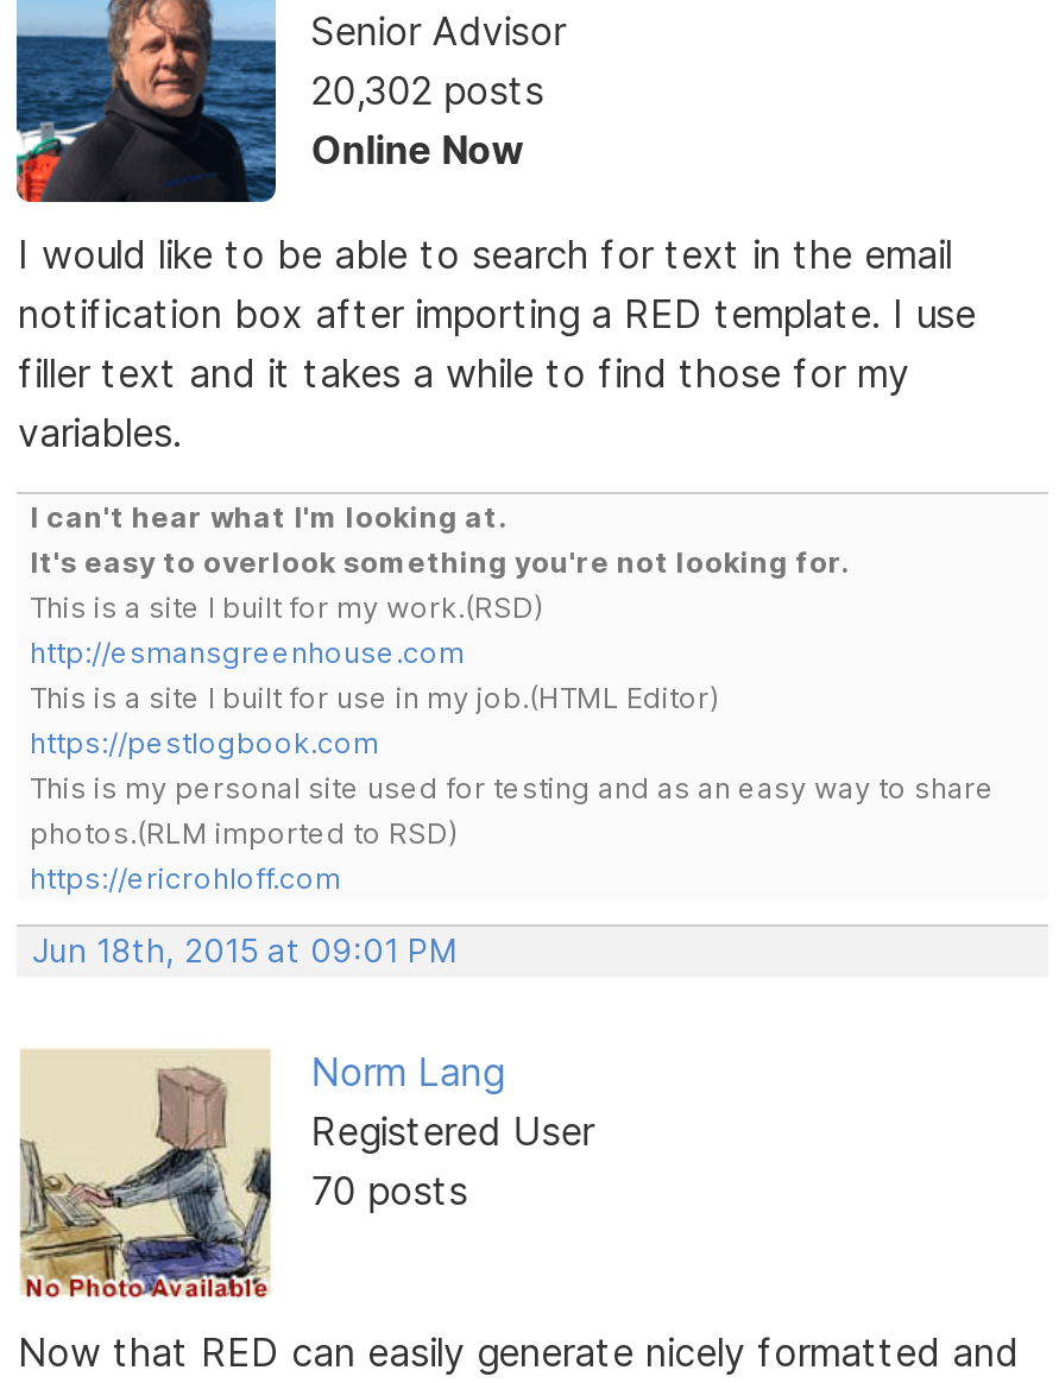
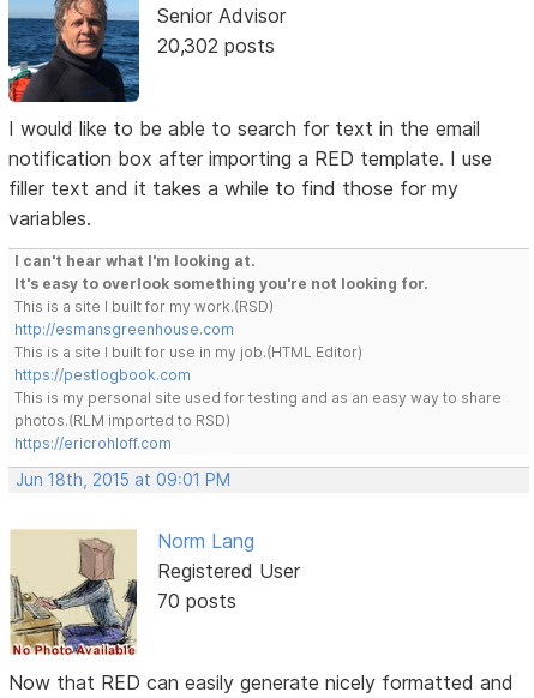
- Online Now
